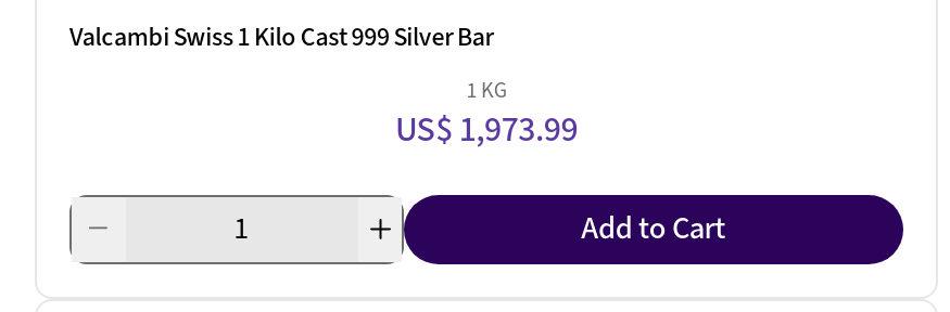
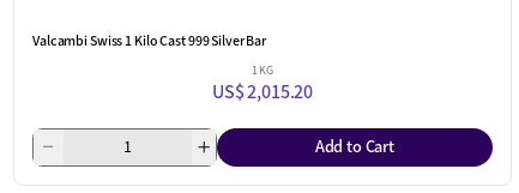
- US$ 1,973.99
+ US$ 2,015.20
